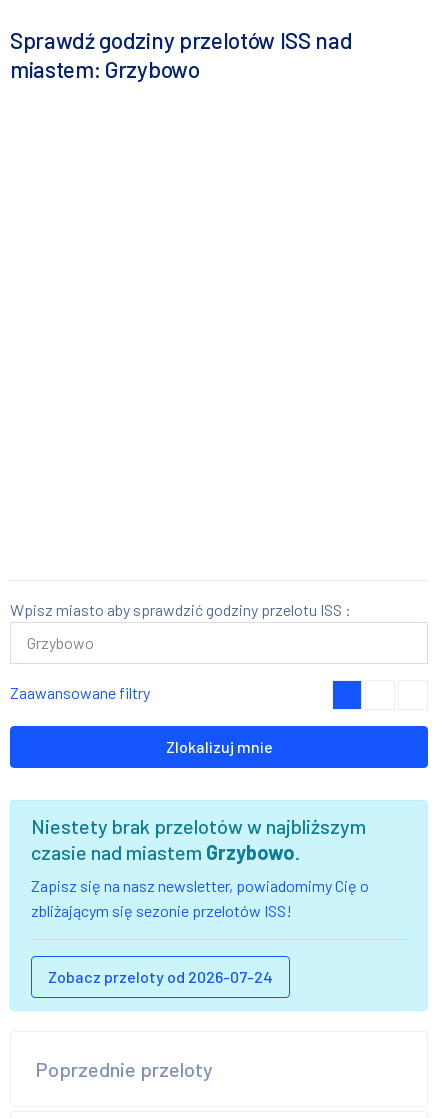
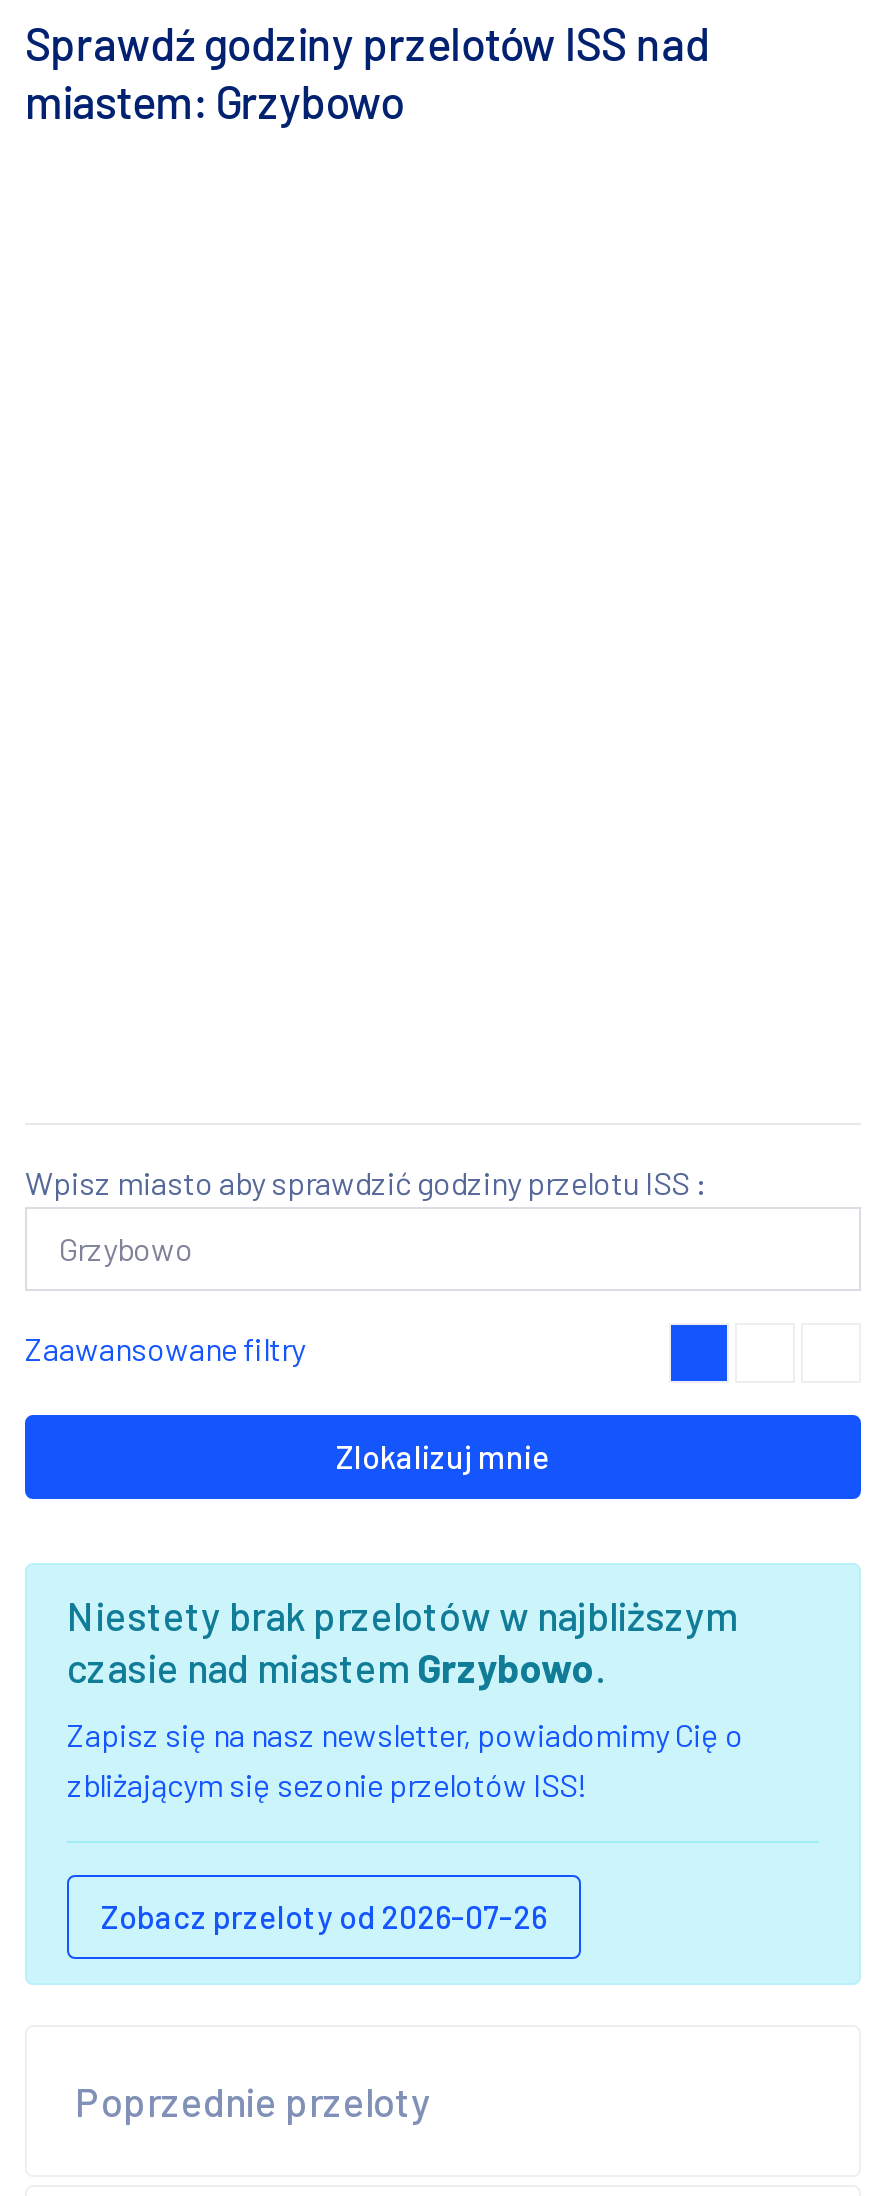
- Zobacz przeloty od 2026-07-24
+ Zobacz przeloty od 2026-07-26
